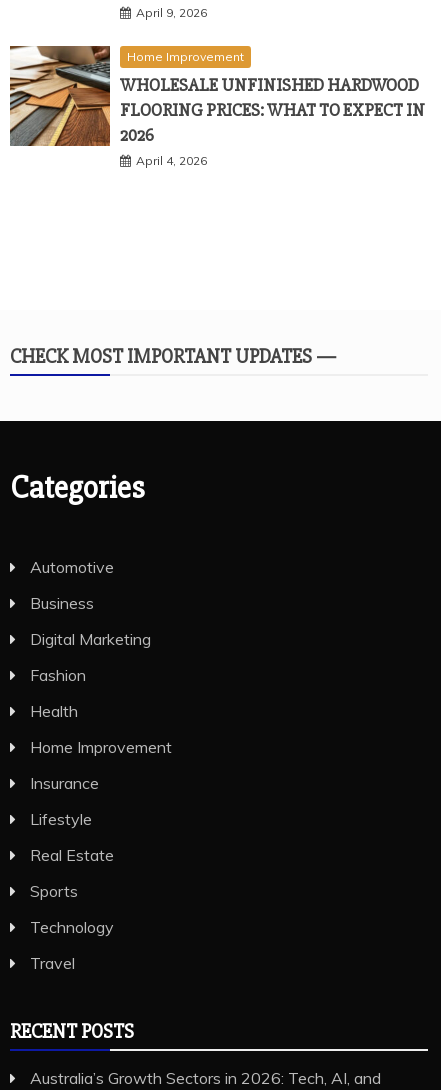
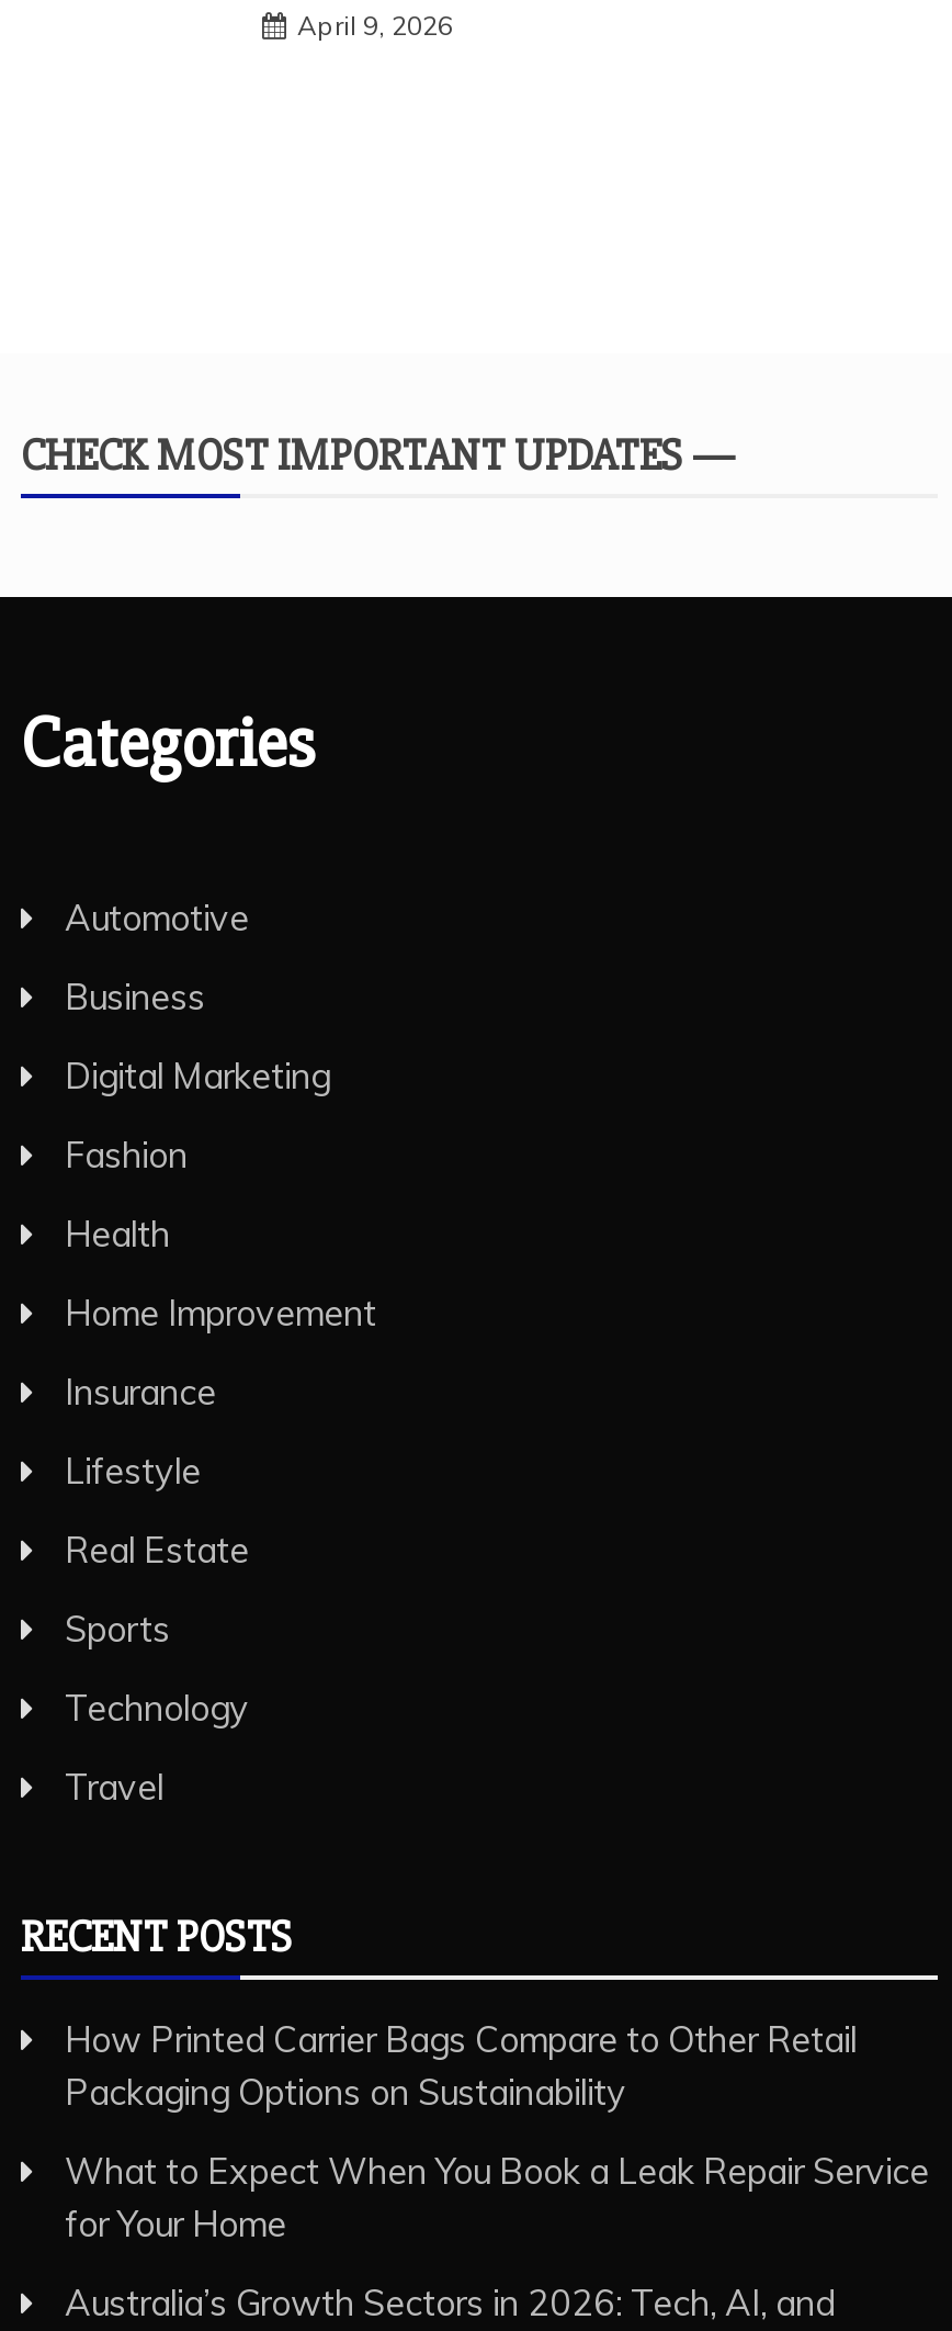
- [image]
- Home Improvement
- WHOLESALE UNFINISHED HARDWOOD
- FLOORING PRICES: WHAT TO EXPECT IN
- 2026
- April 4, 2026

moved up: CHECK MOST IMPORTANT UPDATES — | Categories | Automotive | ... | Travel | RECENT POSTS

+ How Printed Carrier Bags Compare to Other Retail
+ Packaging Options on Sustainability
+ What to Expect When You Book a Leak Repair Service
+ for Your Home
